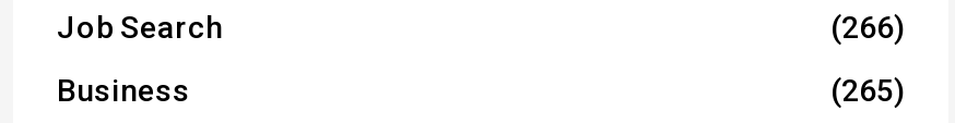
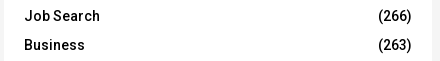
- (265)
+ (263)
